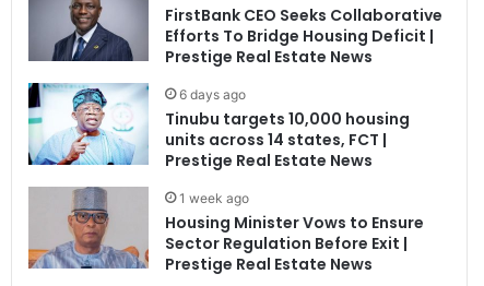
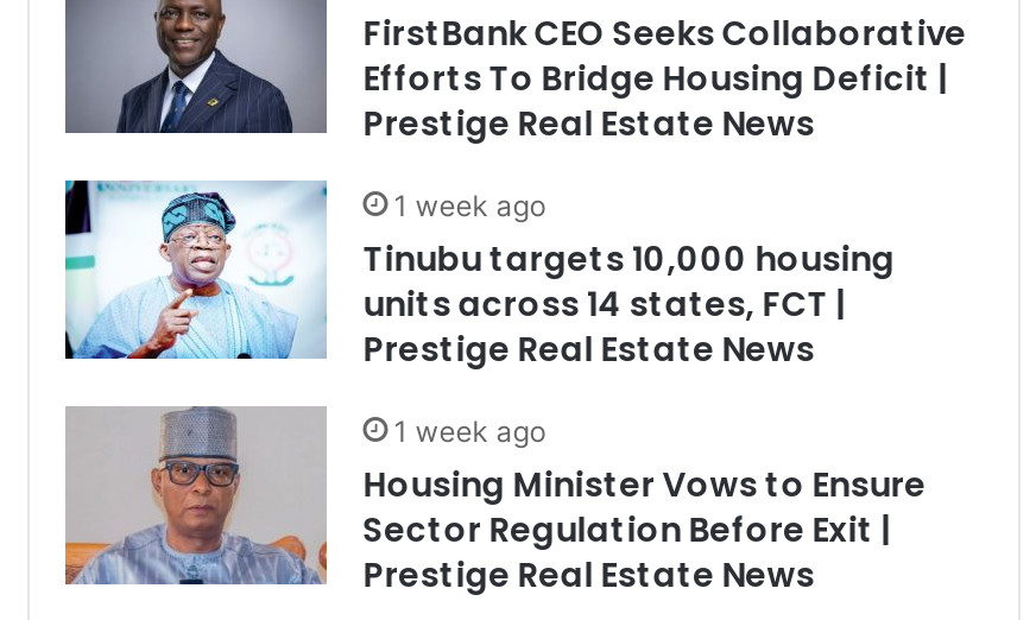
- 6 days ago
+ 1 week ago
